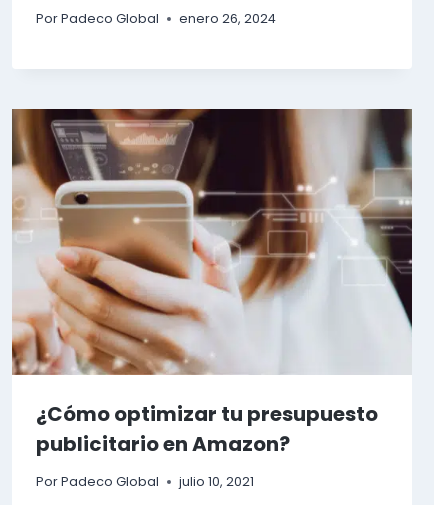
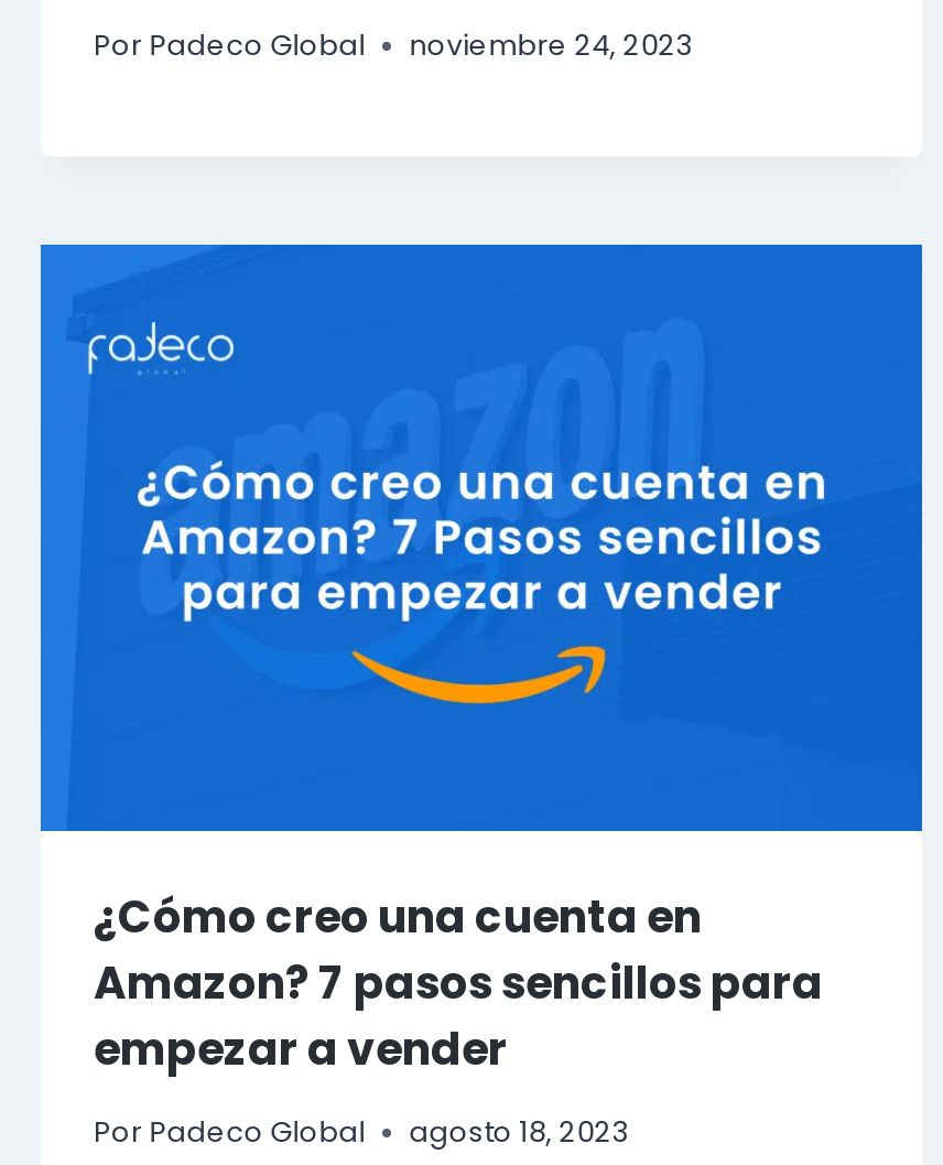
- Por Padeco Global enero 26, 2024
+ Por Padeco Global noviembre 24, 2023

- [image]
- ¿Cómo optimizar tu presupuesto
- publicitario en Amazon?
+ [image]
+ ¿Cómo creo una cuenta en
+ Amazon? 7 pasos sencillos para
+ empezar a vender

- Por Padeco Global julio 10, 2021
+ Por Padeco Global agosto 18, 2023
